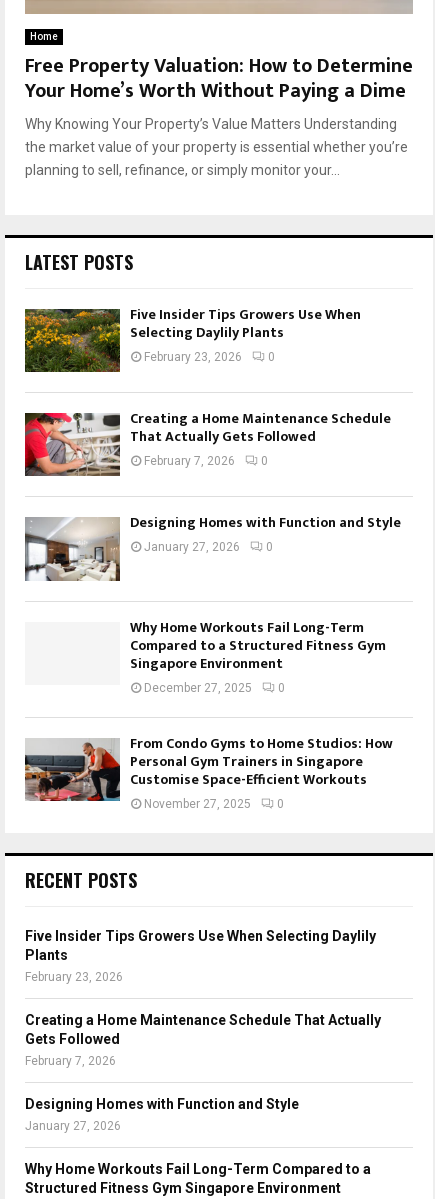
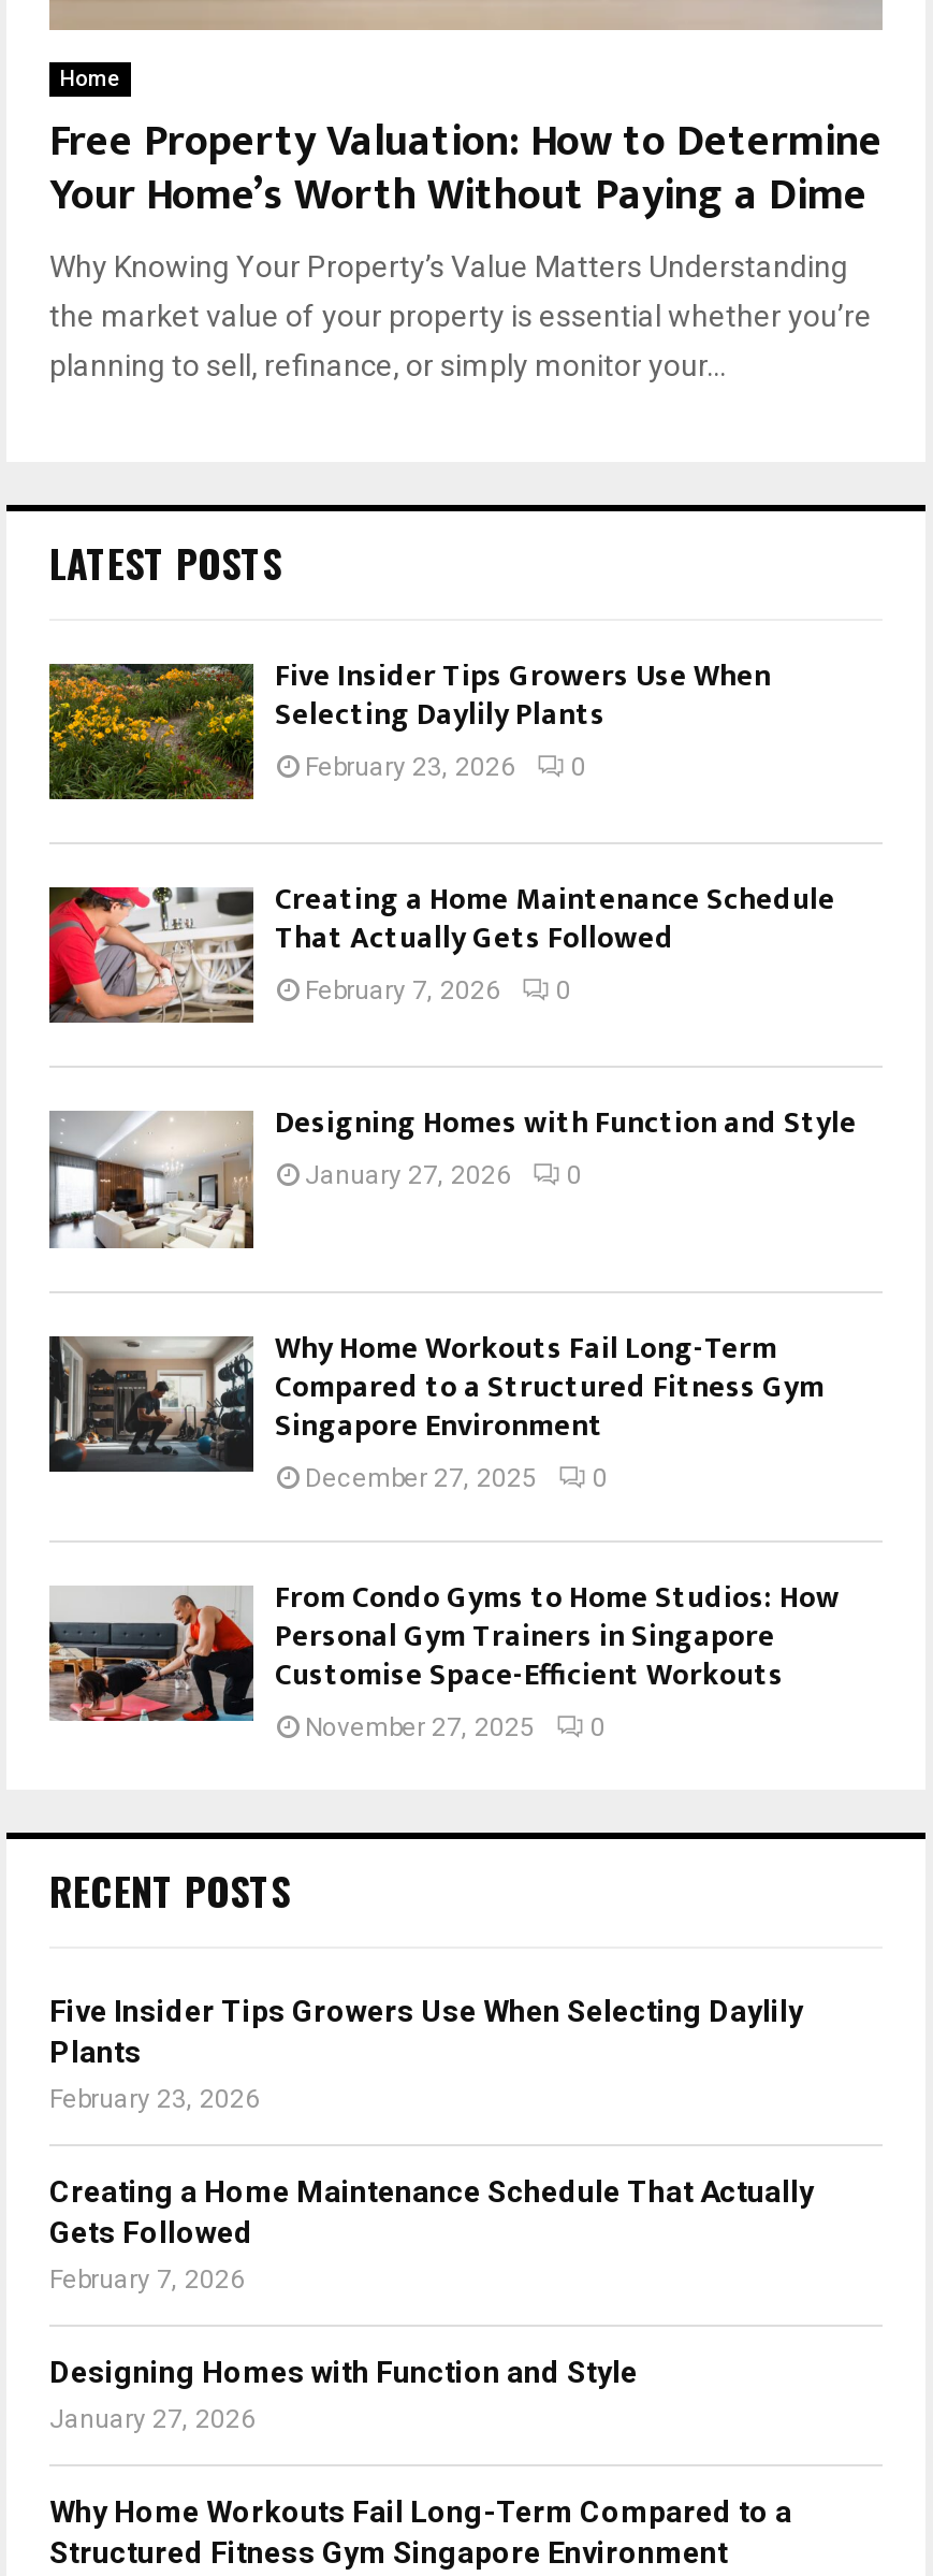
+ [image]
